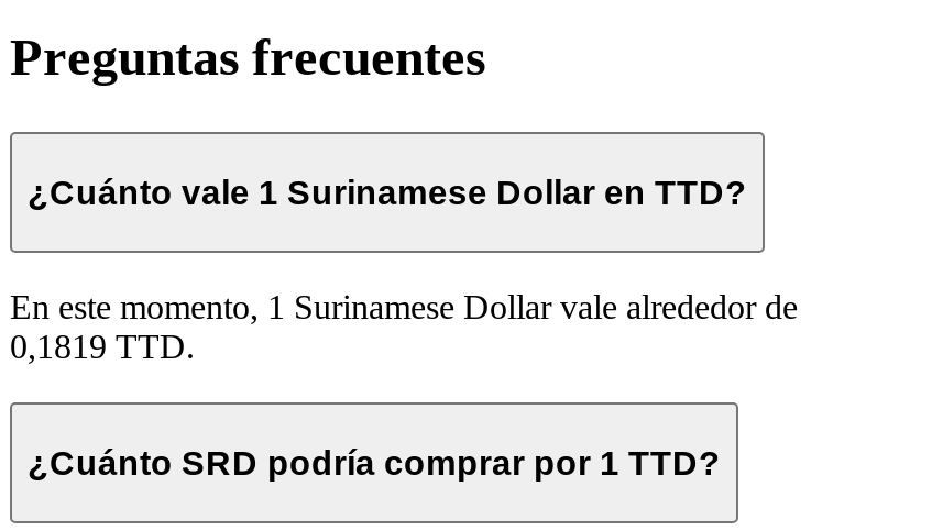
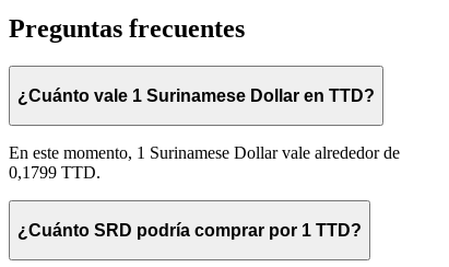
- 0,1819 TTD.
+ 0,1799 TTD.
